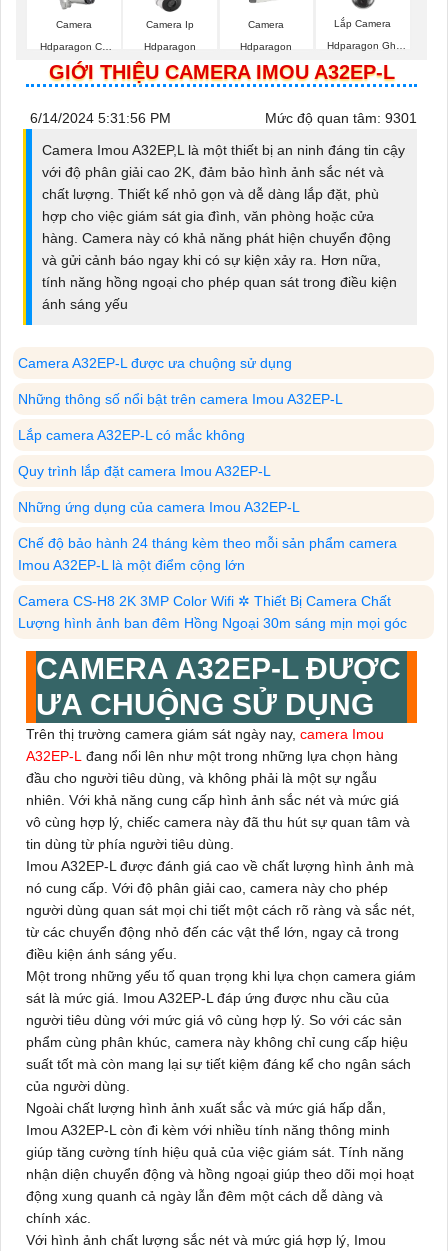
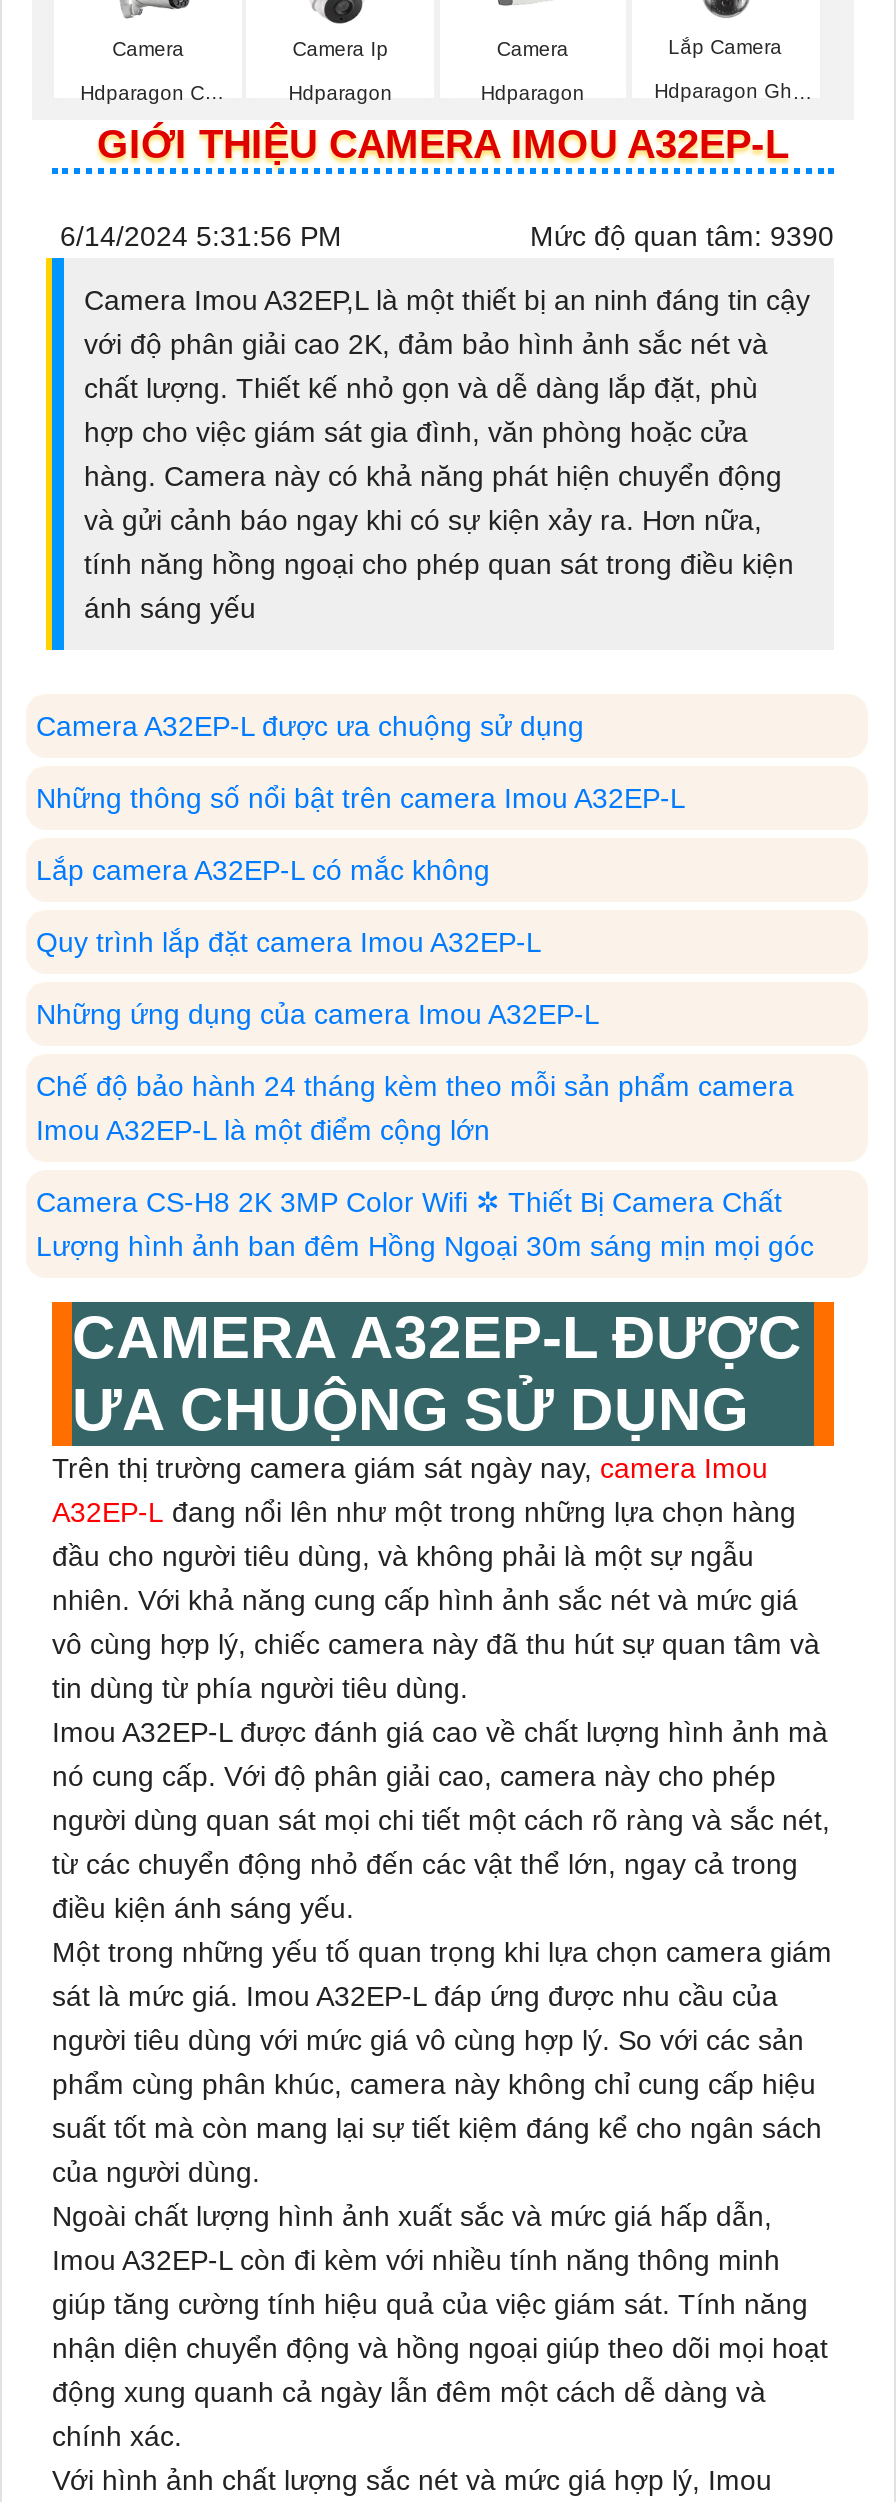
- Mức độ quan tâm: 9301
+ Mức độ quan tâm: 9390
